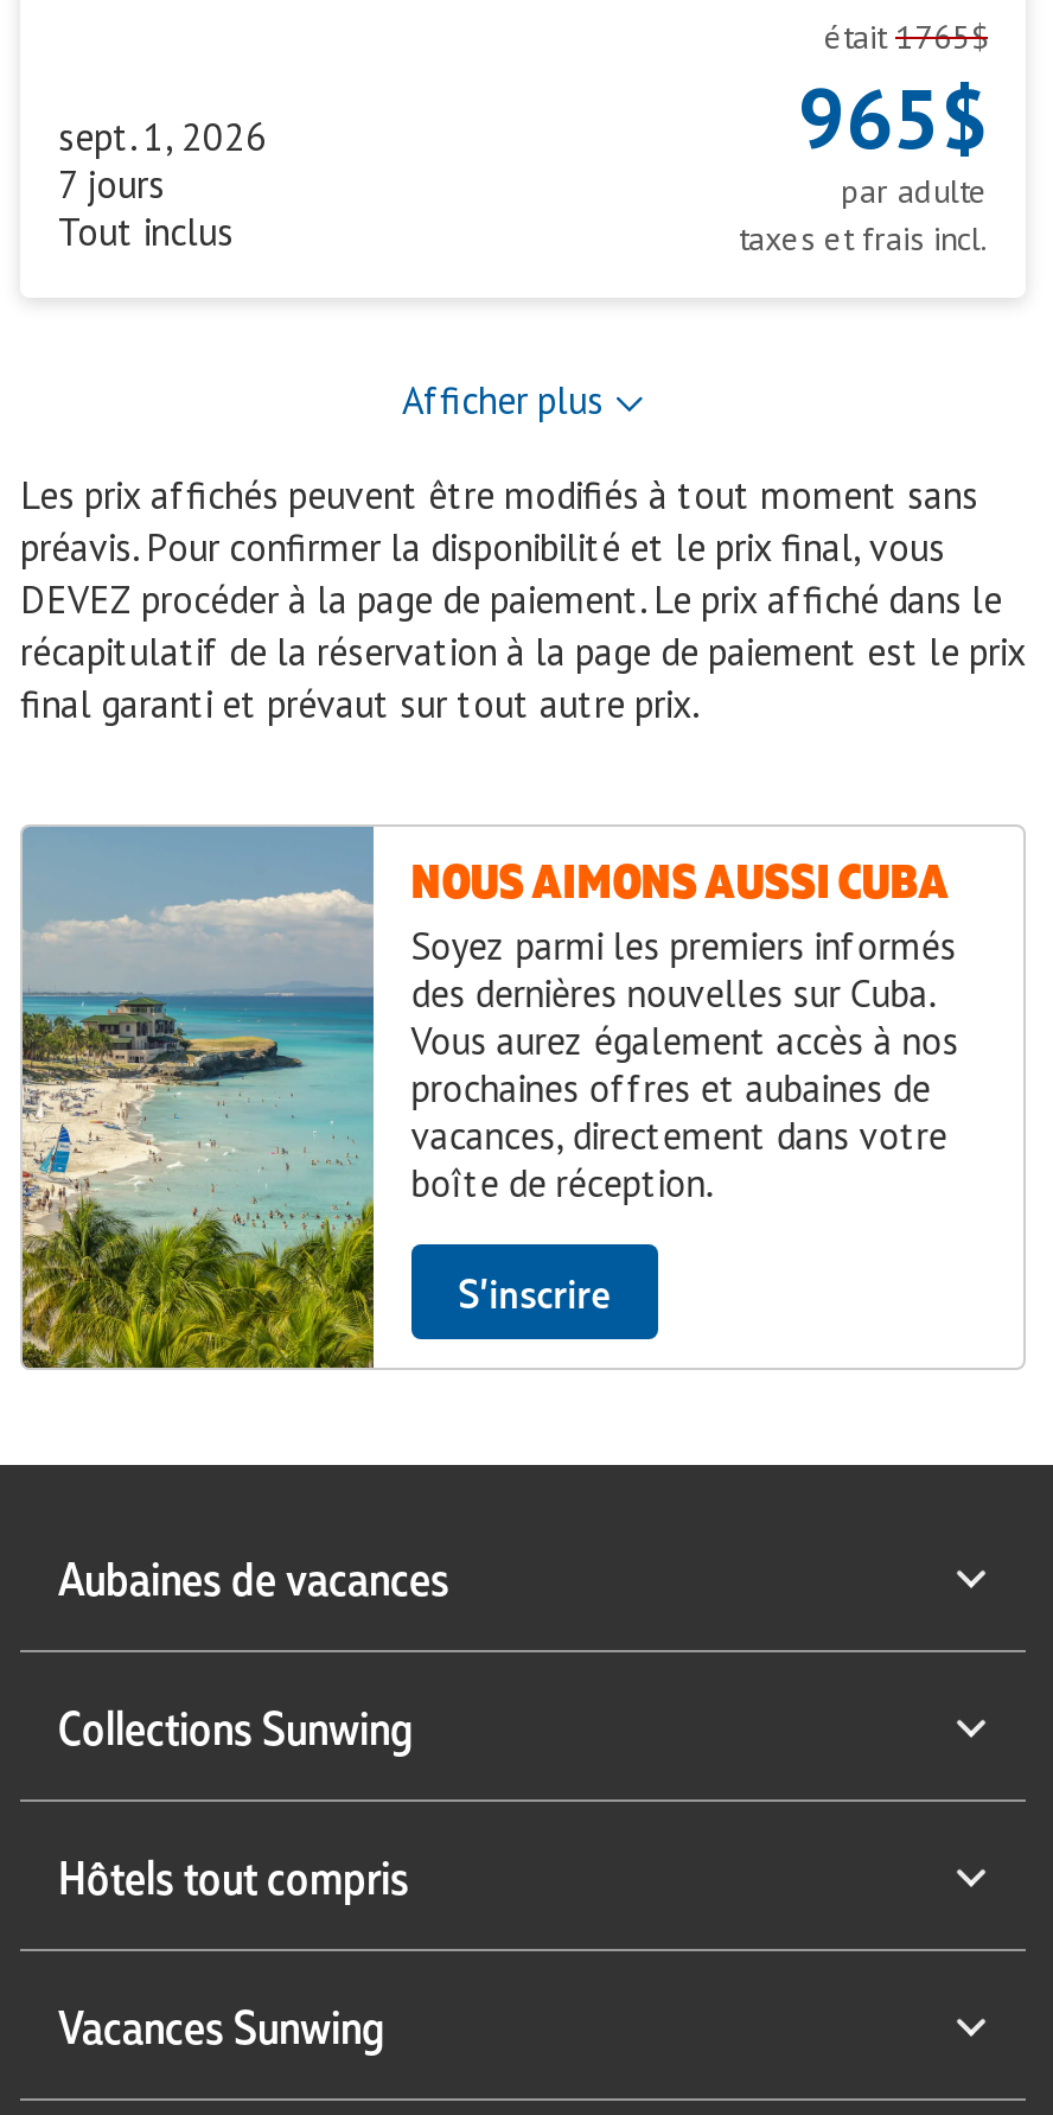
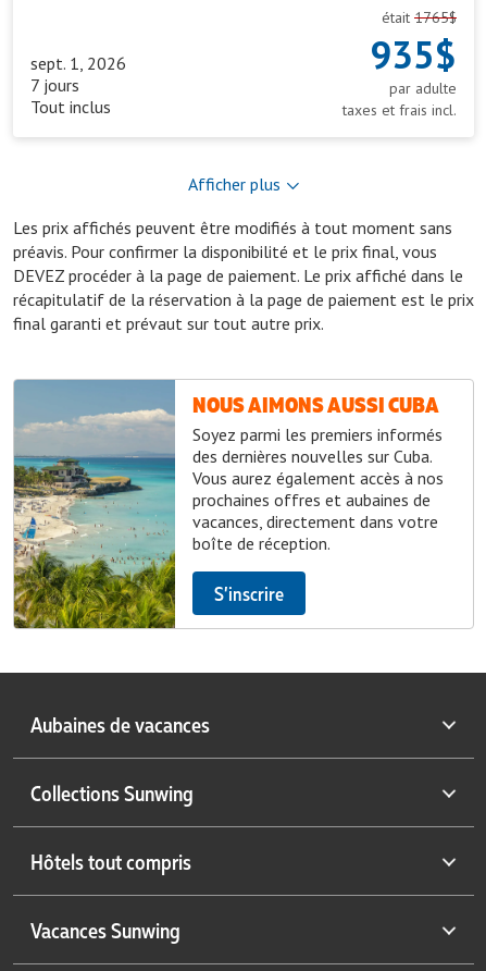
- 965$
+ 935$
